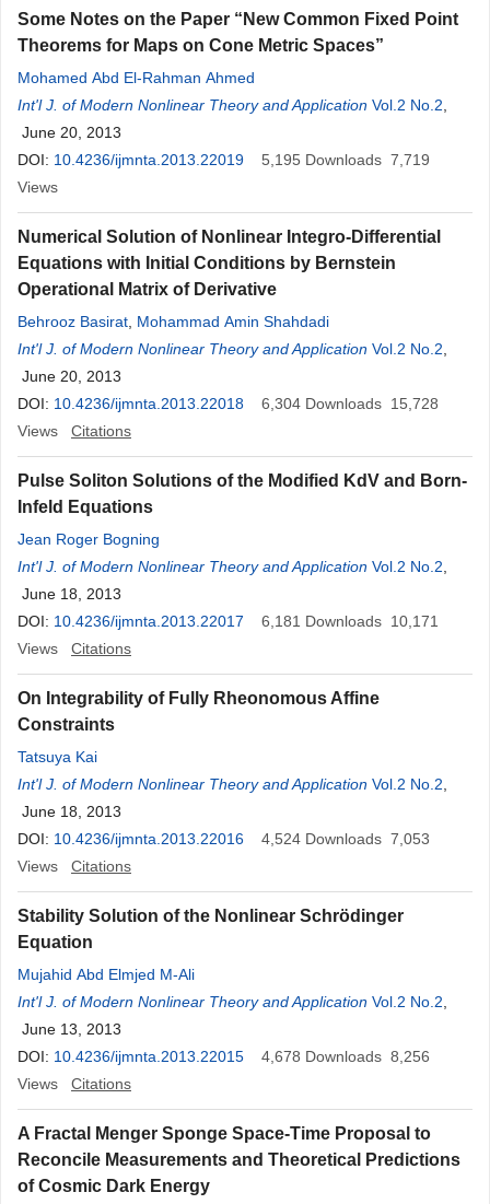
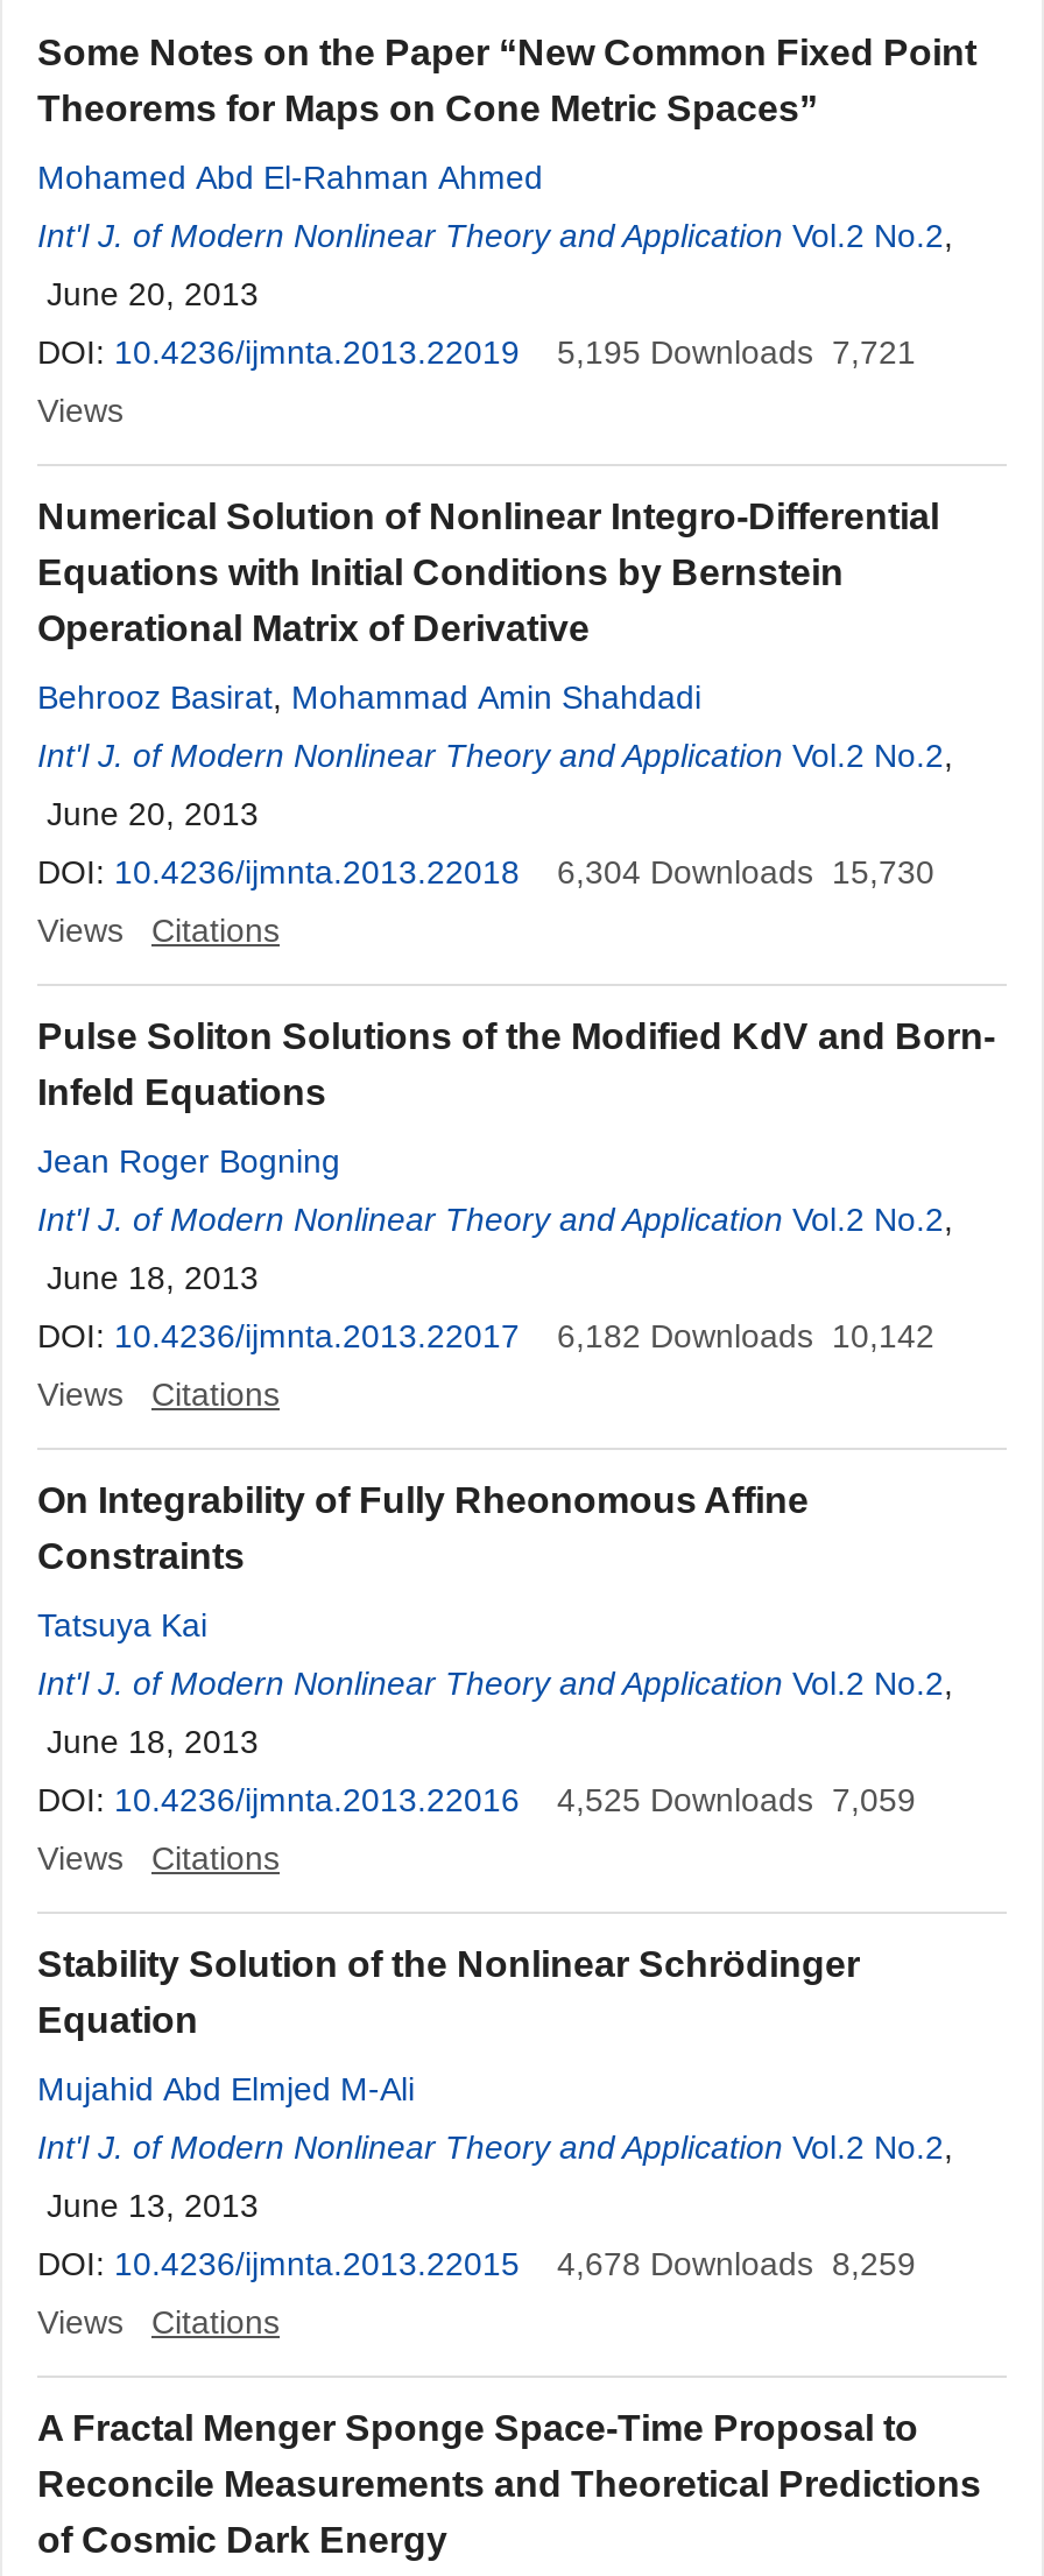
- DOI: 10.4236/ijmnta.2013.22019 5,195 Downloads 7,719
+ DOI: 10.4236/ijmnta.2013.22019 5,195 Downloads 7,721

- DOI: 10.4236/ijmnta.2013.22018 6,304 Downloads 15,728
+ DOI: 10.4236/ijmnta.2013.22018 6,304 Downloads 15,730

- DOI: 10.4236/ijmnta.2013.22017 6,181 Downloads 10,171
+ DOI: 10.4236/ijmnta.2013.22017 6,182 Downloads 10,142

- DOI: 10.4236/ijmnta.2013.22016 4,524 Downloads 7,053
+ DOI: 10.4236/ijmnta.2013.22016 4,525 Downloads 7,059

- DOI: 10.4236/ijmnta.2013.22015 4,678 Downloads 8,256
+ DOI: 10.4236/ijmnta.2013.22015 4,678 Downloads 8,259
